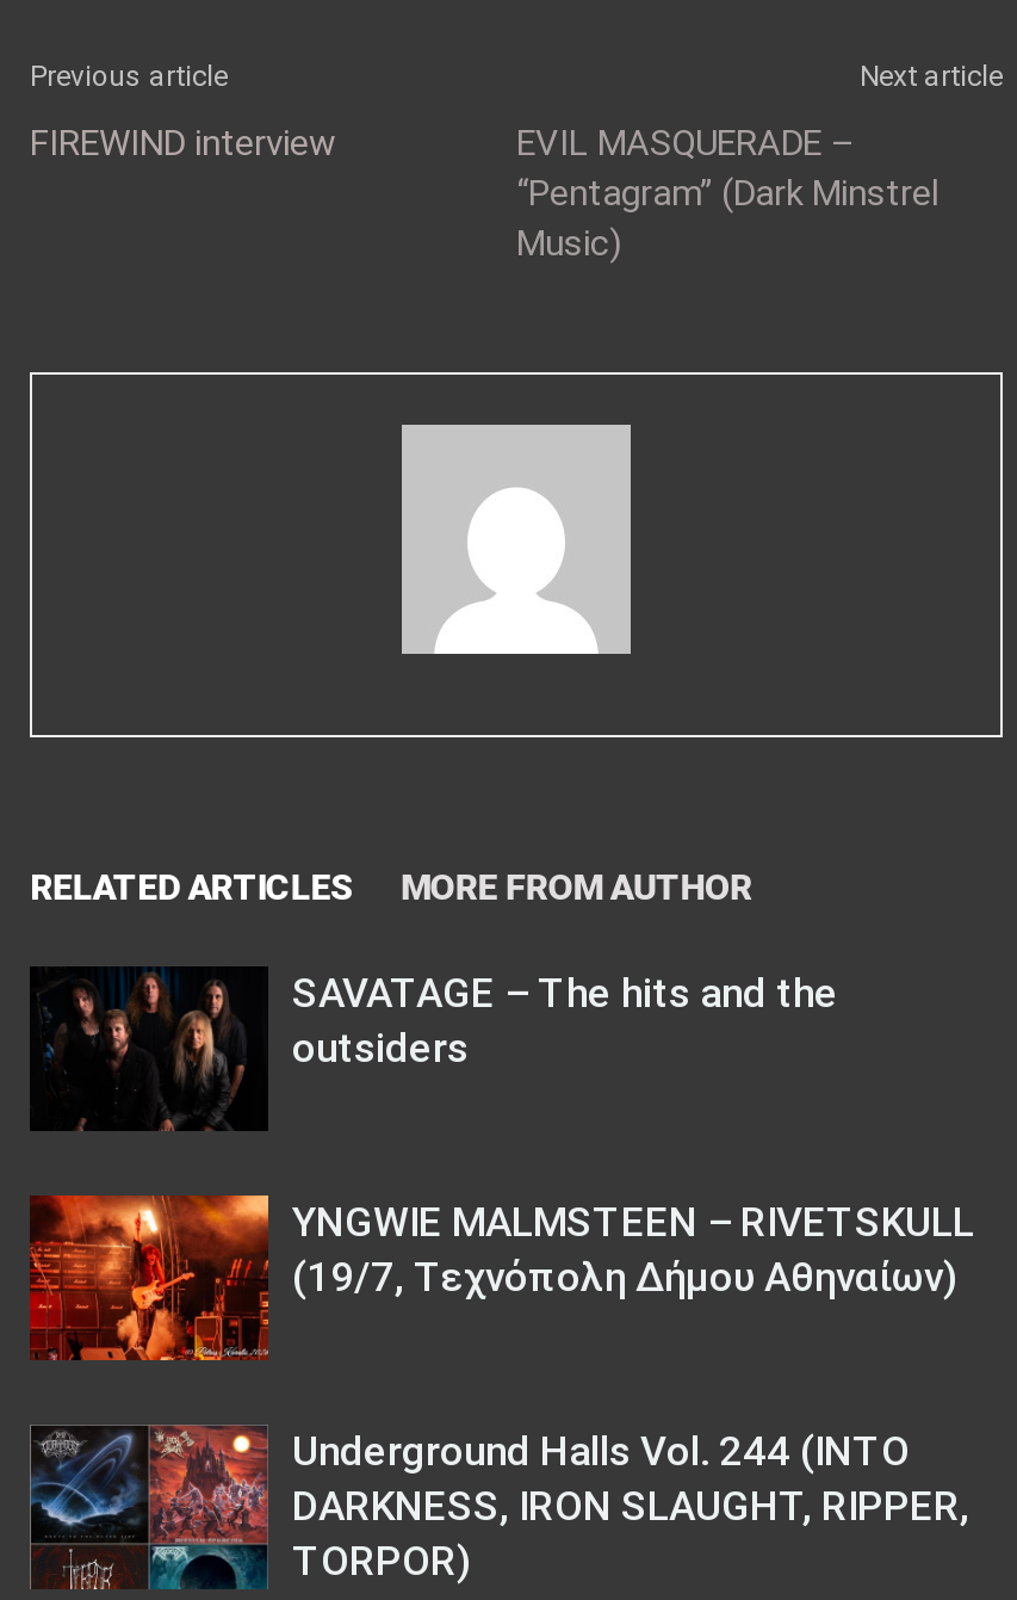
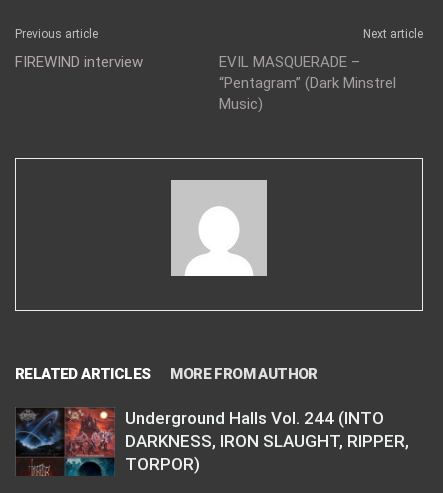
- [image]
- SAVATAGE – The hits and the
- outsiders

- [image]
- YNGWIE MALMSTEEN – RIVETSKULL
- (19/7, Τεχνόπολη Δήμου Αθηναίων)
